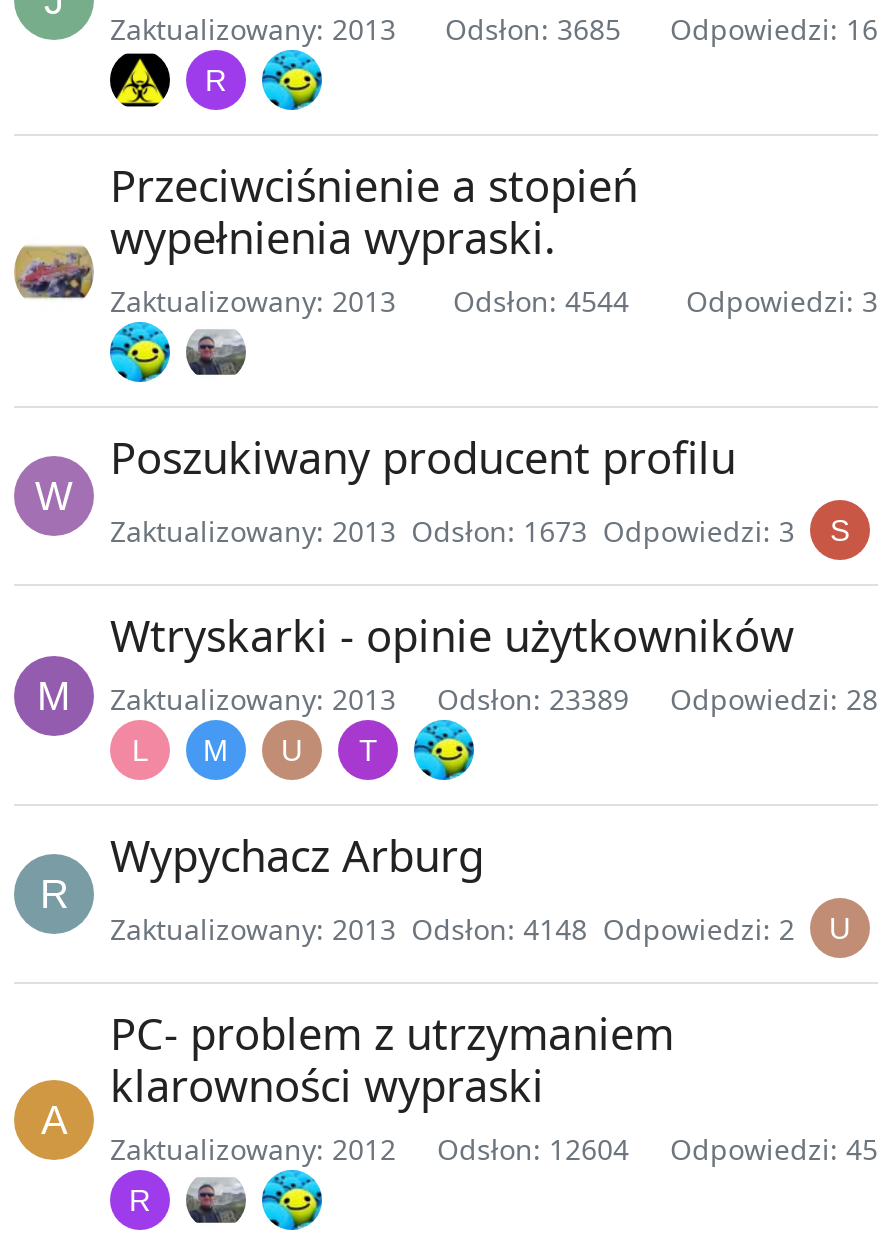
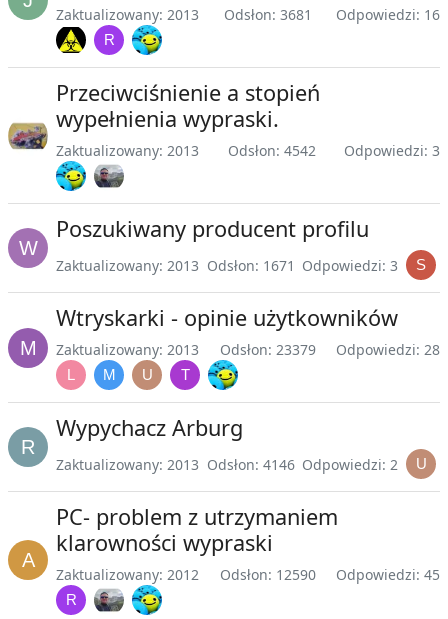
- Zaktualizowany: 2013 Odsłon: 3685 Odpowiedzi: 16
+ Zaktualizowany: 2013 Odsłon: 3681 Odpowiedzi: 16

- Zaktualizowany: 2013 Odsłon: 4544 Odpowiedzi: 3
+ Zaktualizowany: 2013 Odsłon: 4542 Odpowiedzi: 3

- Zaktualizowany: 2013 Odsłon: 1673 Odpowiedzi: 3
+ Zaktualizowany: 2013 Odsłon: 1671 Odpowiedzi: 3

- Zaktualizowany: 2013 Odsłon: 23389 Odpowiedzi: 28
+ Zaktualizowany: 2013 Odsłon: 23379 Odpowiedzi: 28

- Zaktualizowany: 2013 Odsłon: 4148 Odpowiedzi: 2
+ Zaktualizowany: 2013 Odsłon: 4146 Odpowiedzi: 2

- Zaktualizowany: 2012 Odsłon: 12604 Odpowiedzi: 45
+ Zaktualizowany: 2012 Odsłon: 12590 Odpowiedzi: 45
